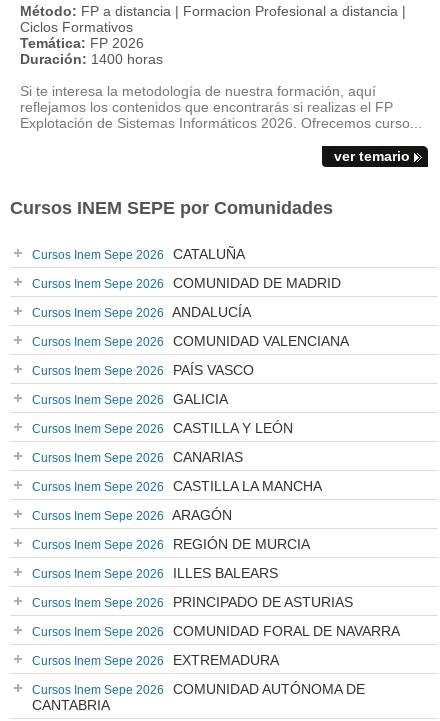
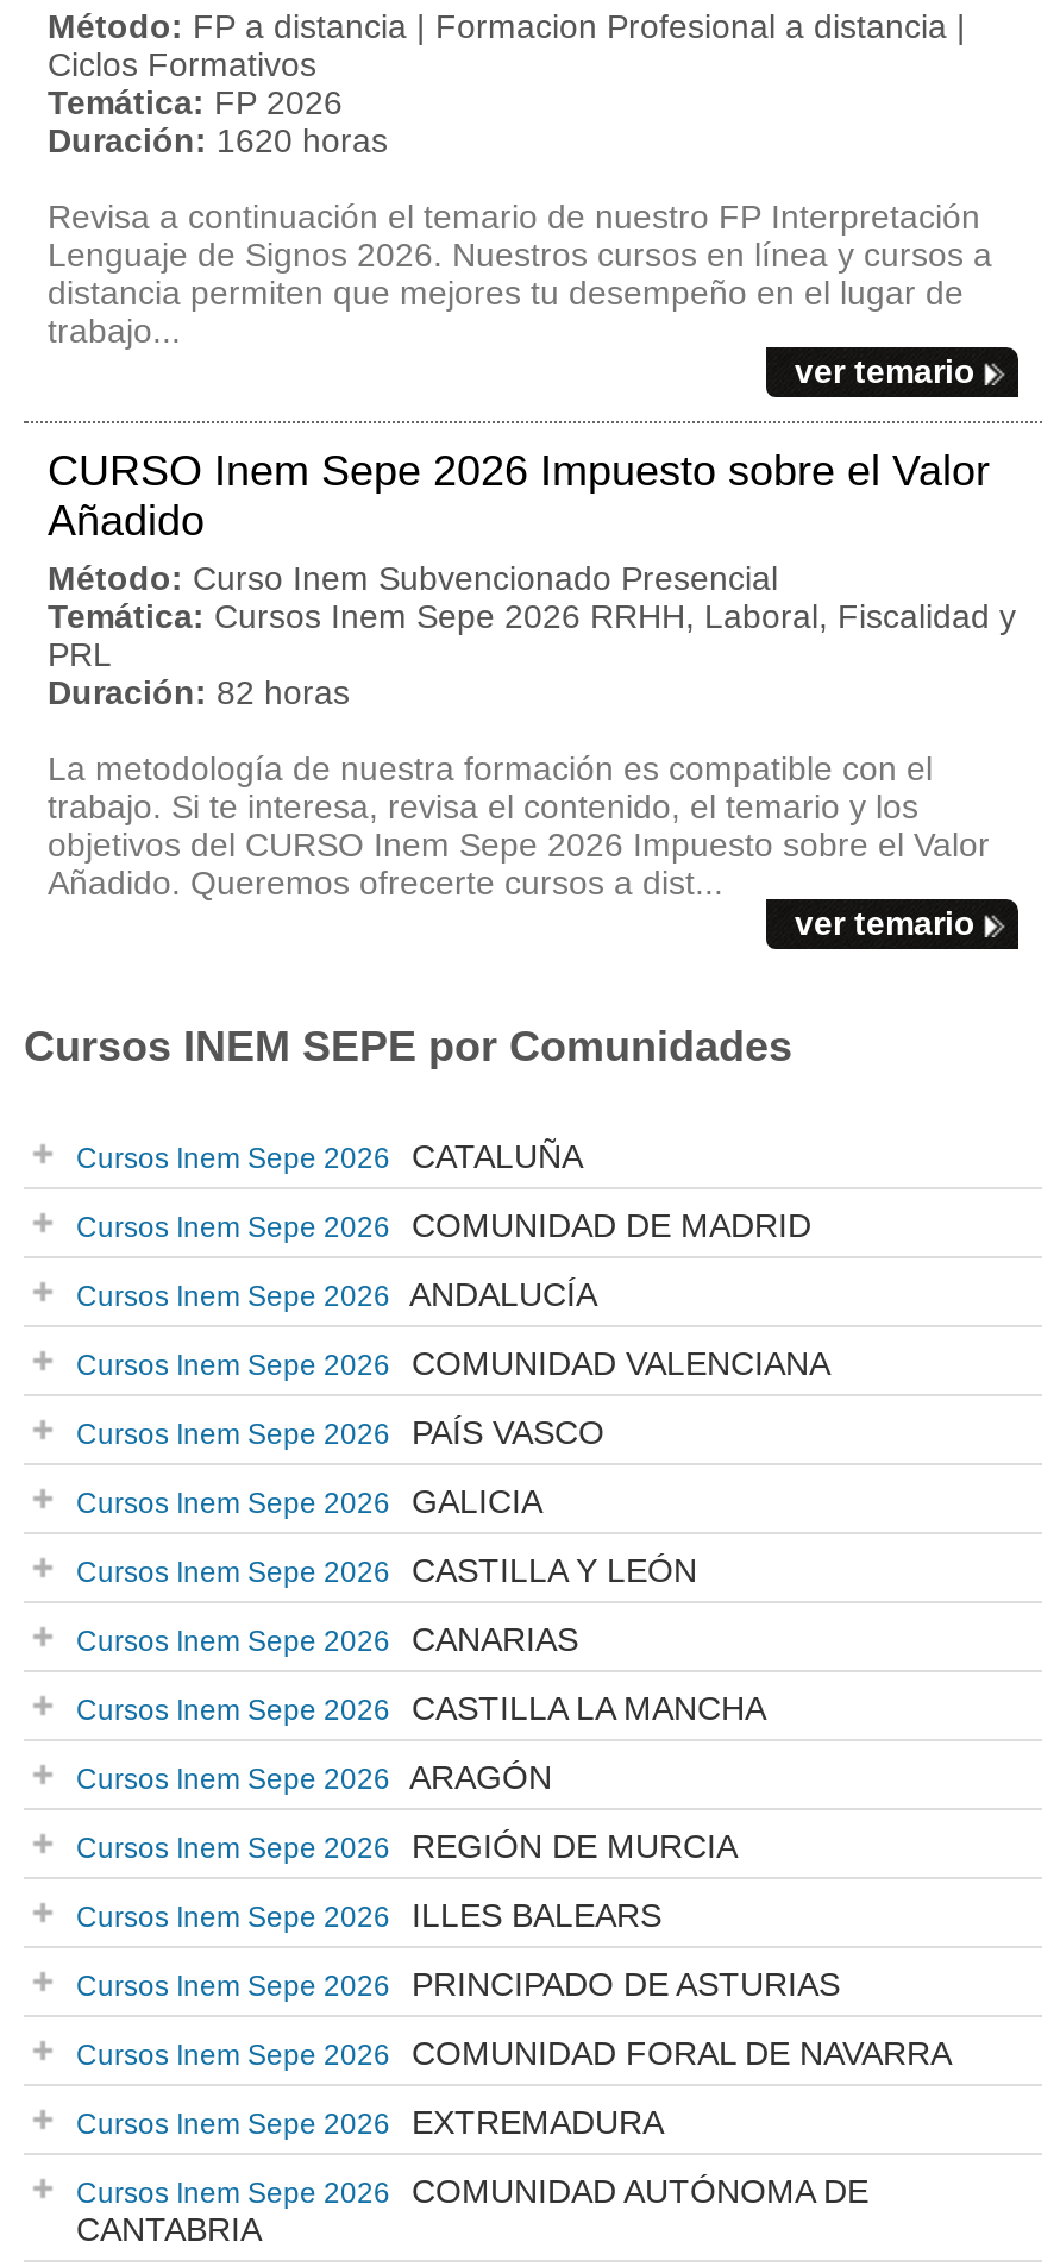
- Duración: 1400 horas
- Si te interesa la metodología de nuestra formación, aquí
- reflejamos los contenidos que encontrarás si realizas el FP
- Explotación de Sistemas Informáticos 2026. Ofrecemos curso...
+ Duración: 1620 horas
+ Revisa a continuación el temario de nuestro FP Interpretación
+ Lenguaje de Signos 2026. Nuestros cursos en línea y cursos a
+ distancia permiten que mejores tu desempeño en el lugar de
+ trabajo...
+ ver temario
+ CURSO Inem Sepe 2026 Impuesto sobre el Valor
+ Añadido
+ Método: Curso Inem Subvencionado Presencial
+ Temática: Cursos Inem Sepe 2026 RRHH, Laboral, Fiscalidad y
+ PRL
+ Duración: 82 horas
+ La metodología de nuestra formación es compatible con el
+ trabajo. Si te interesa, revisa el contenido, el temario y los
+ objetivos del CURSO Inem Sepe 2026 Impuesto sobre el Valor
+ Añadido. Queremos ofrecerte cursos a dist...
